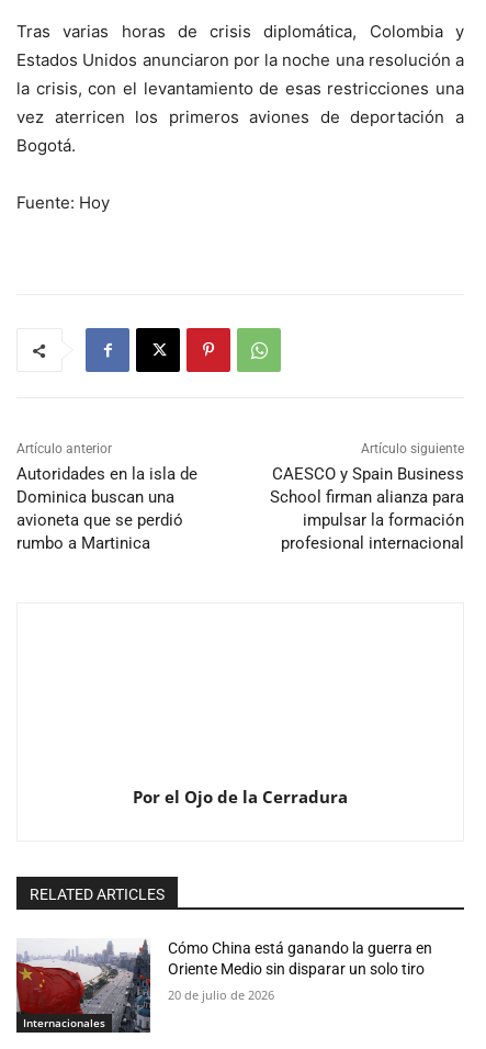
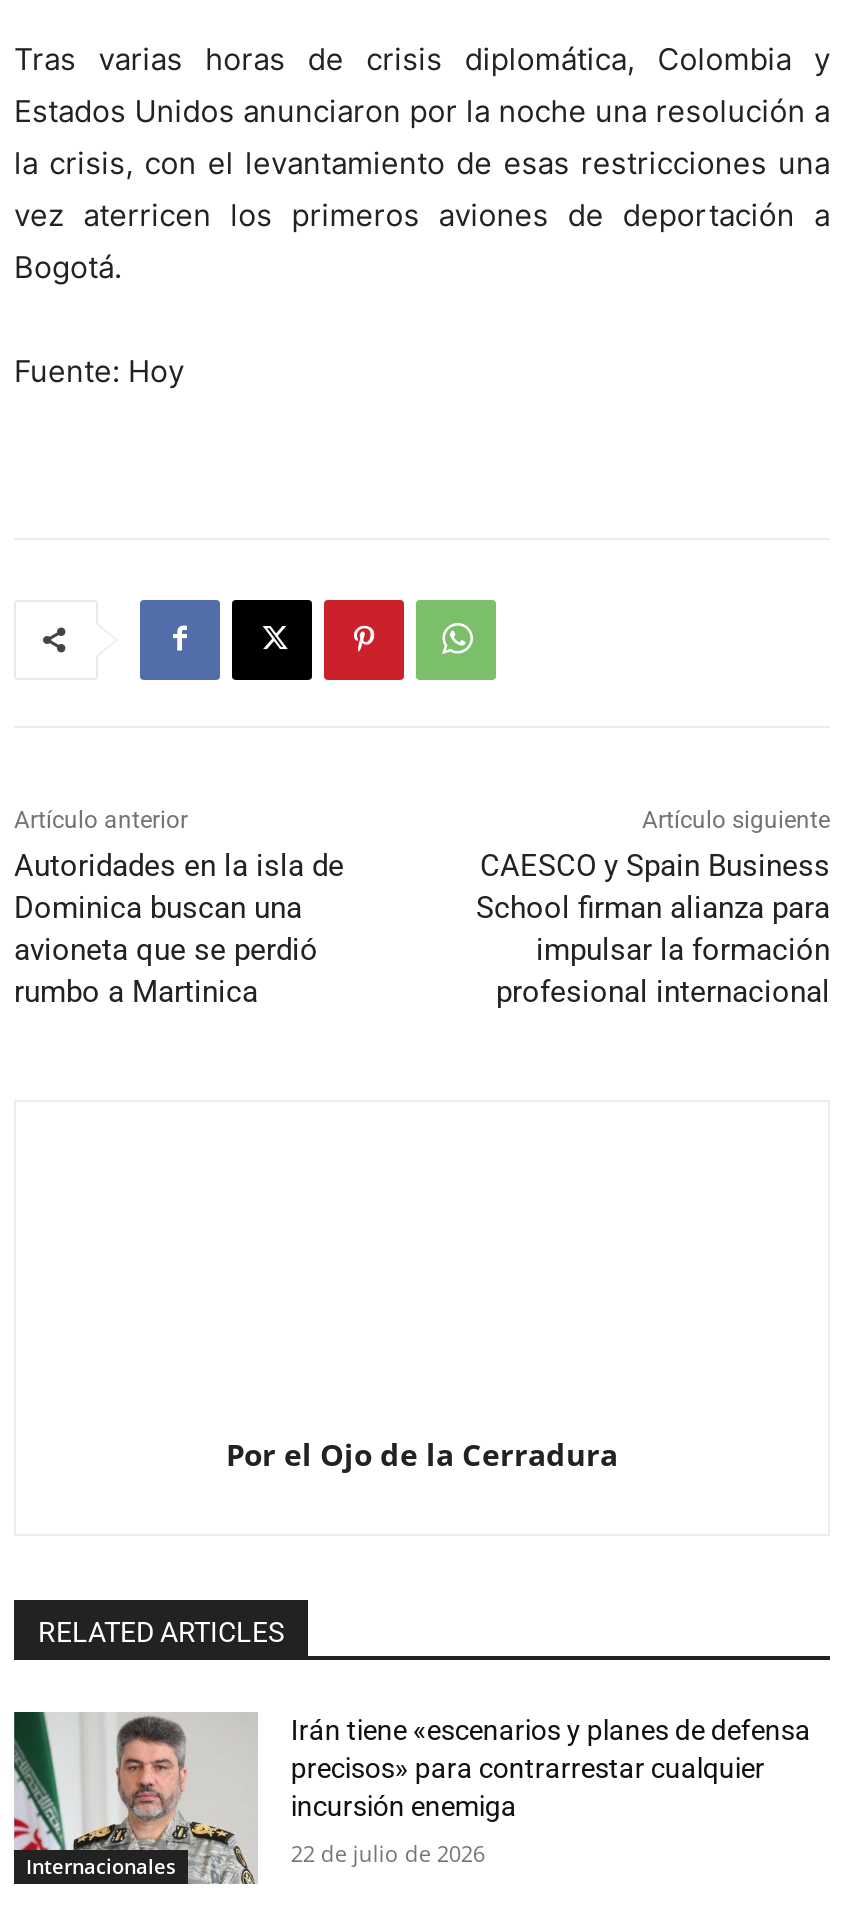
- [image]
- Cómo China está ganando la guerra en
- Oriente Medio sin disparar un solo tiro
+ [image]
+ Irán tiene «escenarios y planes de defensa
+ precisos» para contrarrestar cualquier
+ incursión enemiga

- 20 de julio de 2026
+ 22 de julio de 2026
